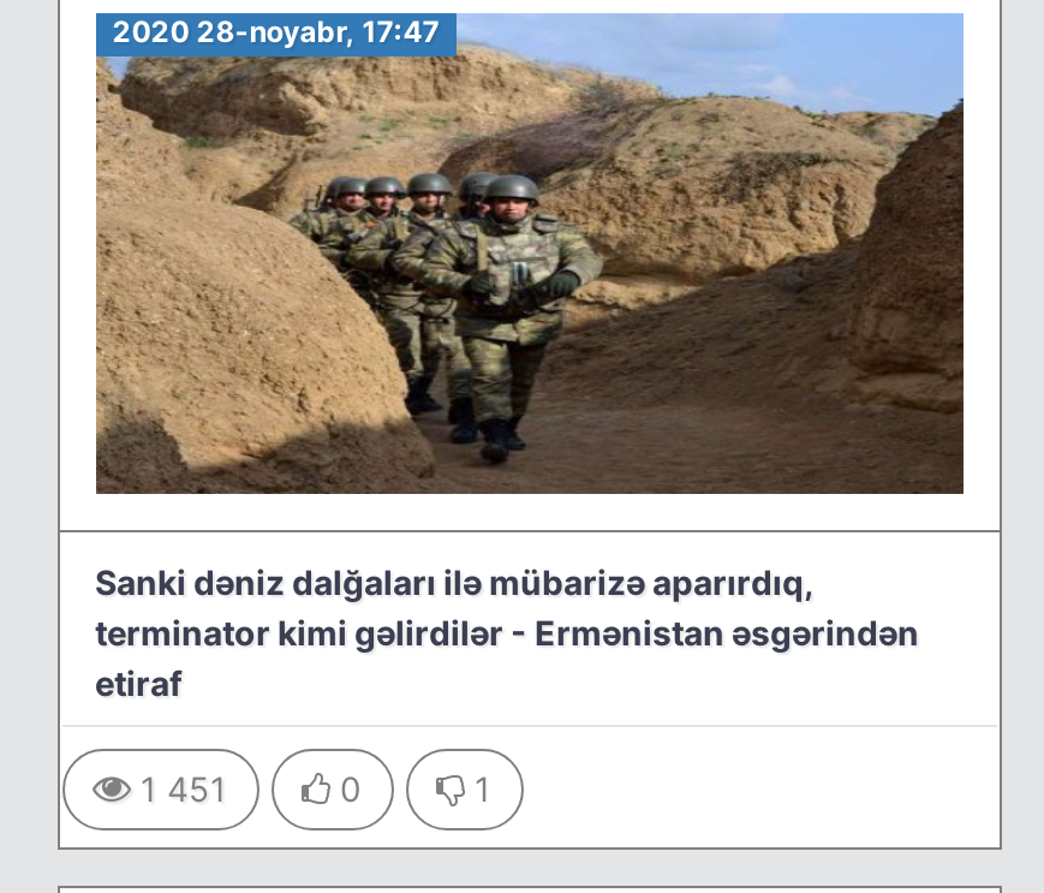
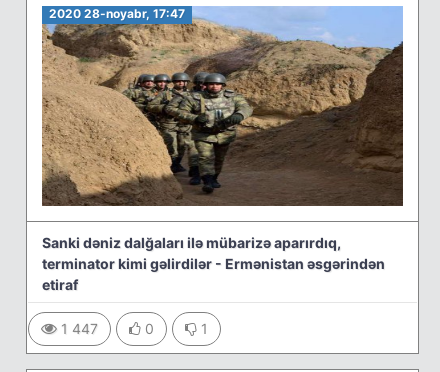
- 1 451
+ 1 447
